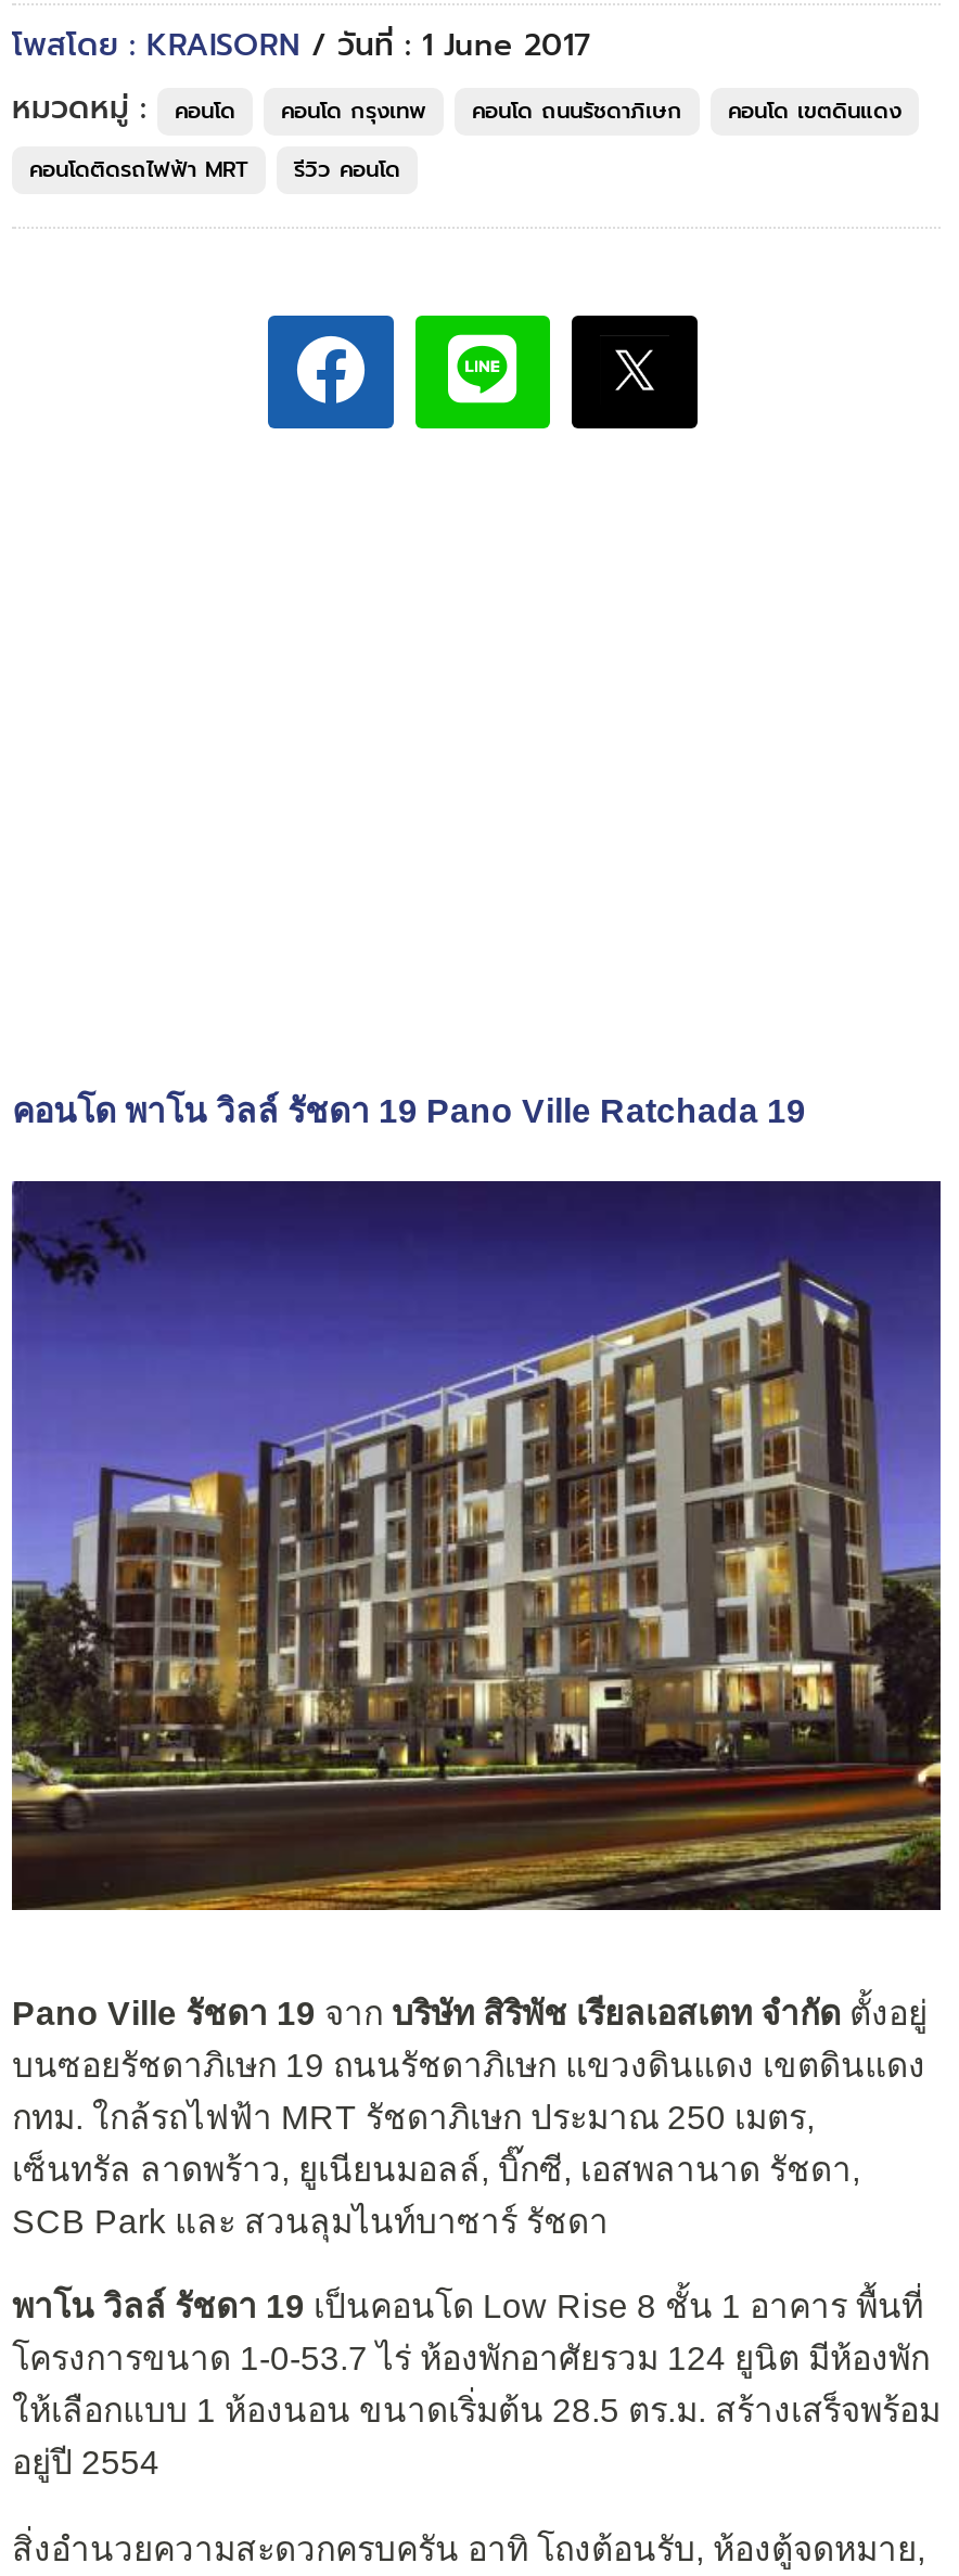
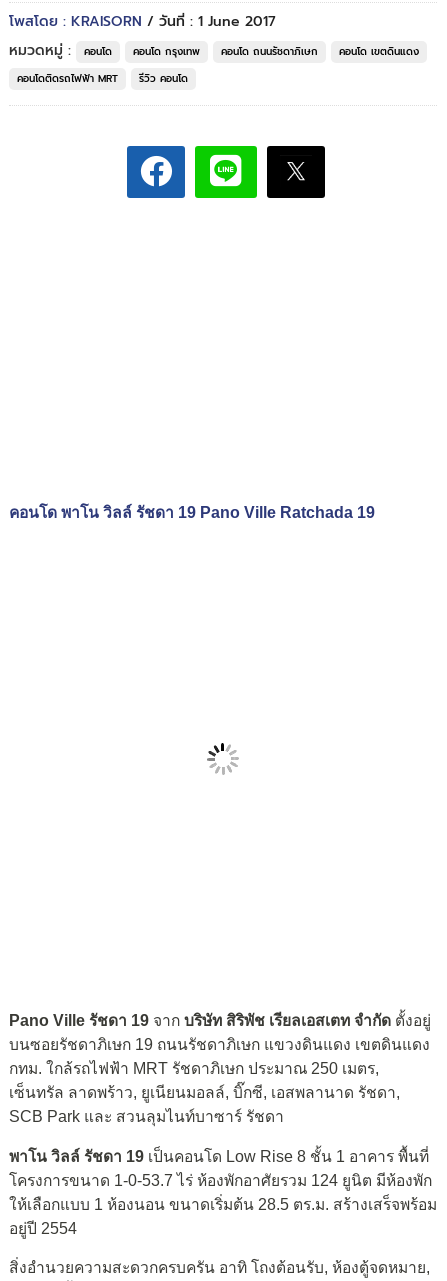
- [image]
